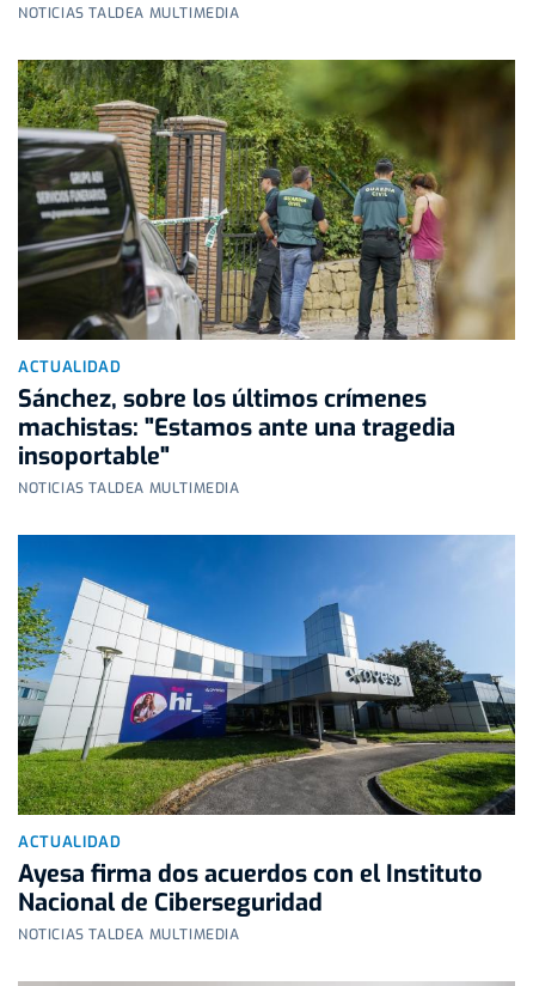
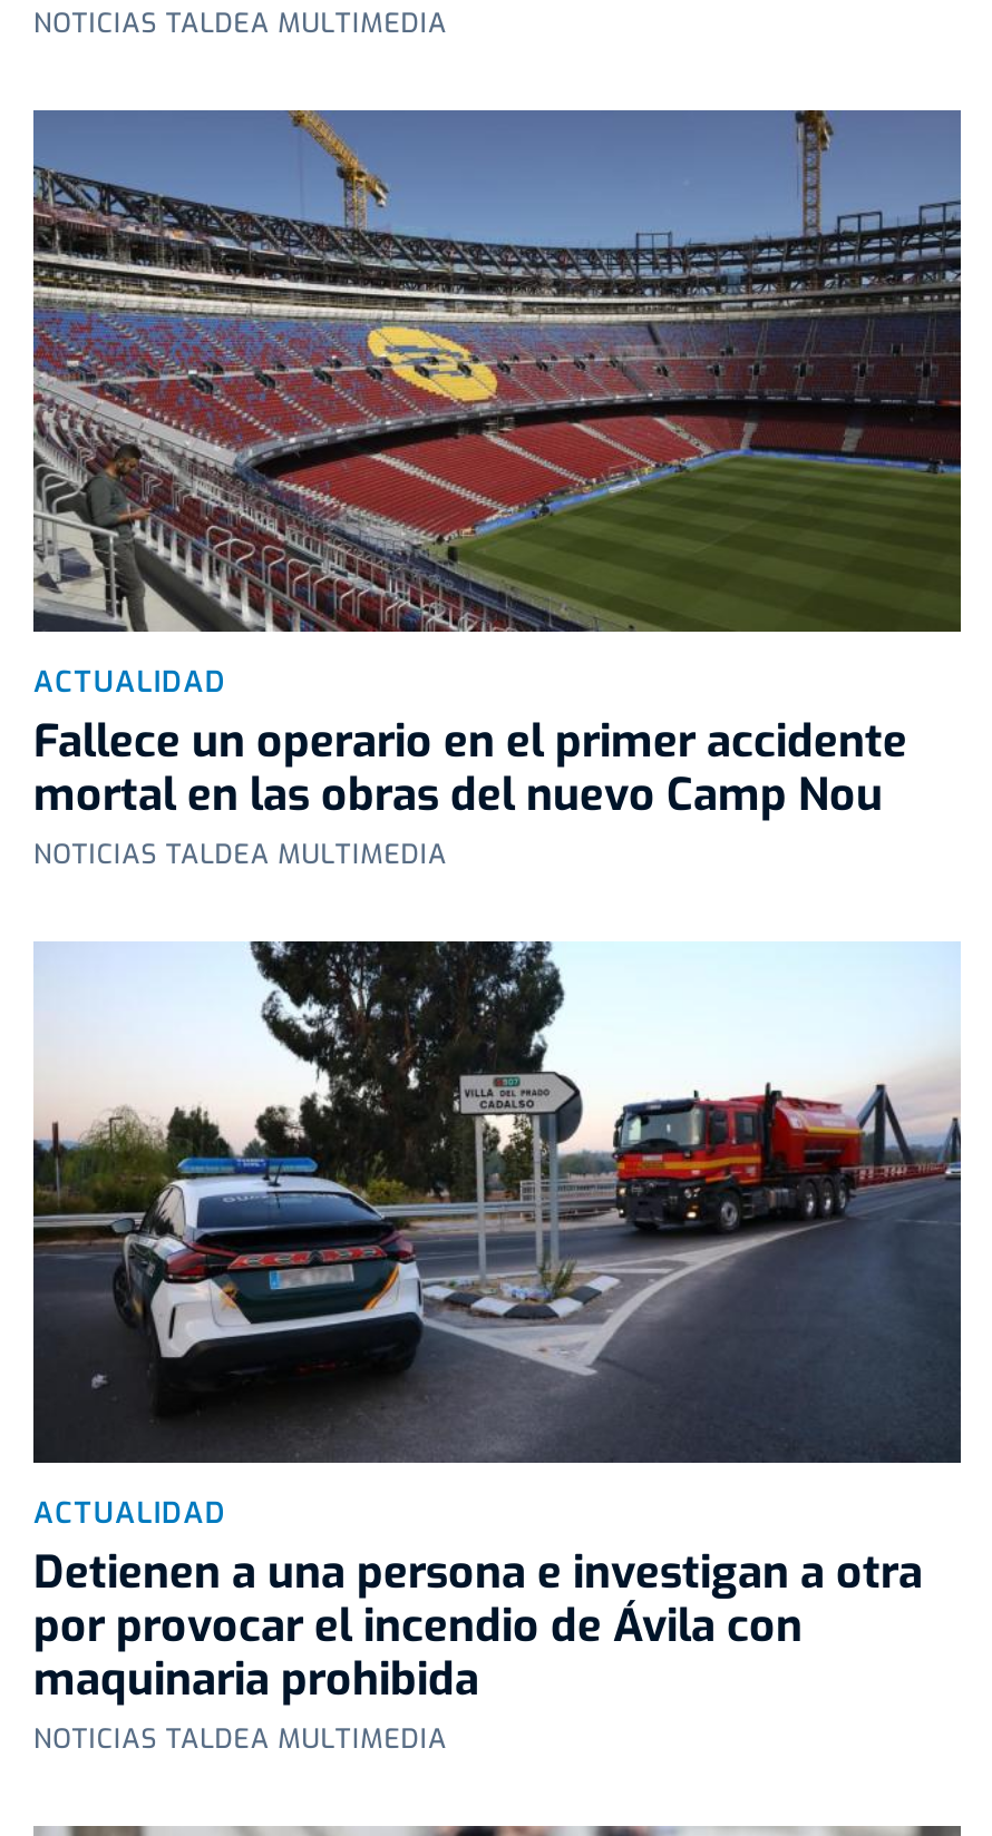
- [image]
- Sánchez, sobre los últimos crímenes
- machistas: "Estamos ante una tragedia
- insoportable"
+ [image]
+ Fallece un operario en el primer accidente
+ mortal en las obras del nuevo Camp Nou

moved up: NOTICIAS TALDEA MULTIMEDIA | ACTUALIDAD

- [image]
- Ayesa firma dos acuerdos con el Instituto
- Nacional de Ciberseguridad
+ [image]
+ Detienen a una persona e investigan a otra
+ por provocar el incendio de Ávila con
+ maquinaria prohibida
